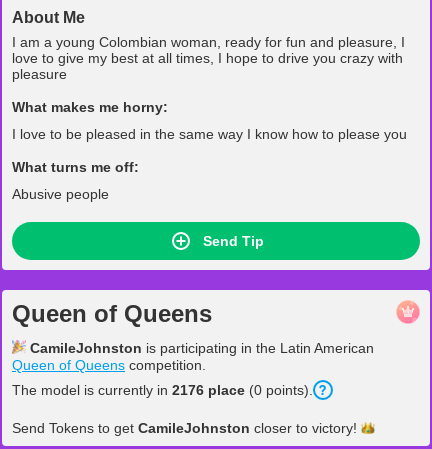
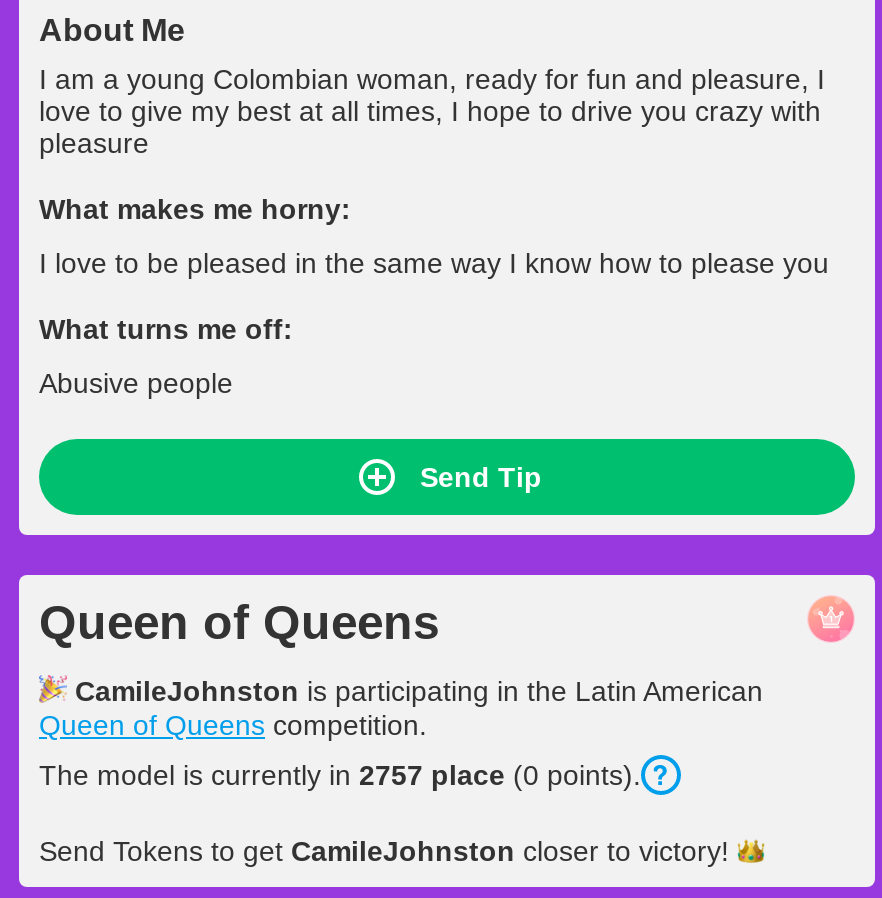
- The model is currently in 2176 place (0 points).
+ The model is currently in 2757 place (0 points).
